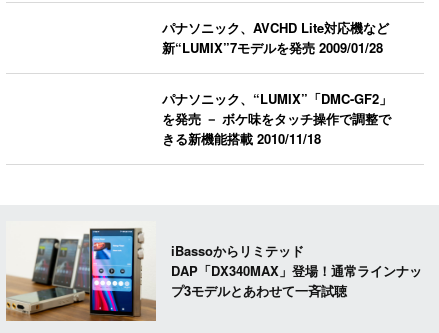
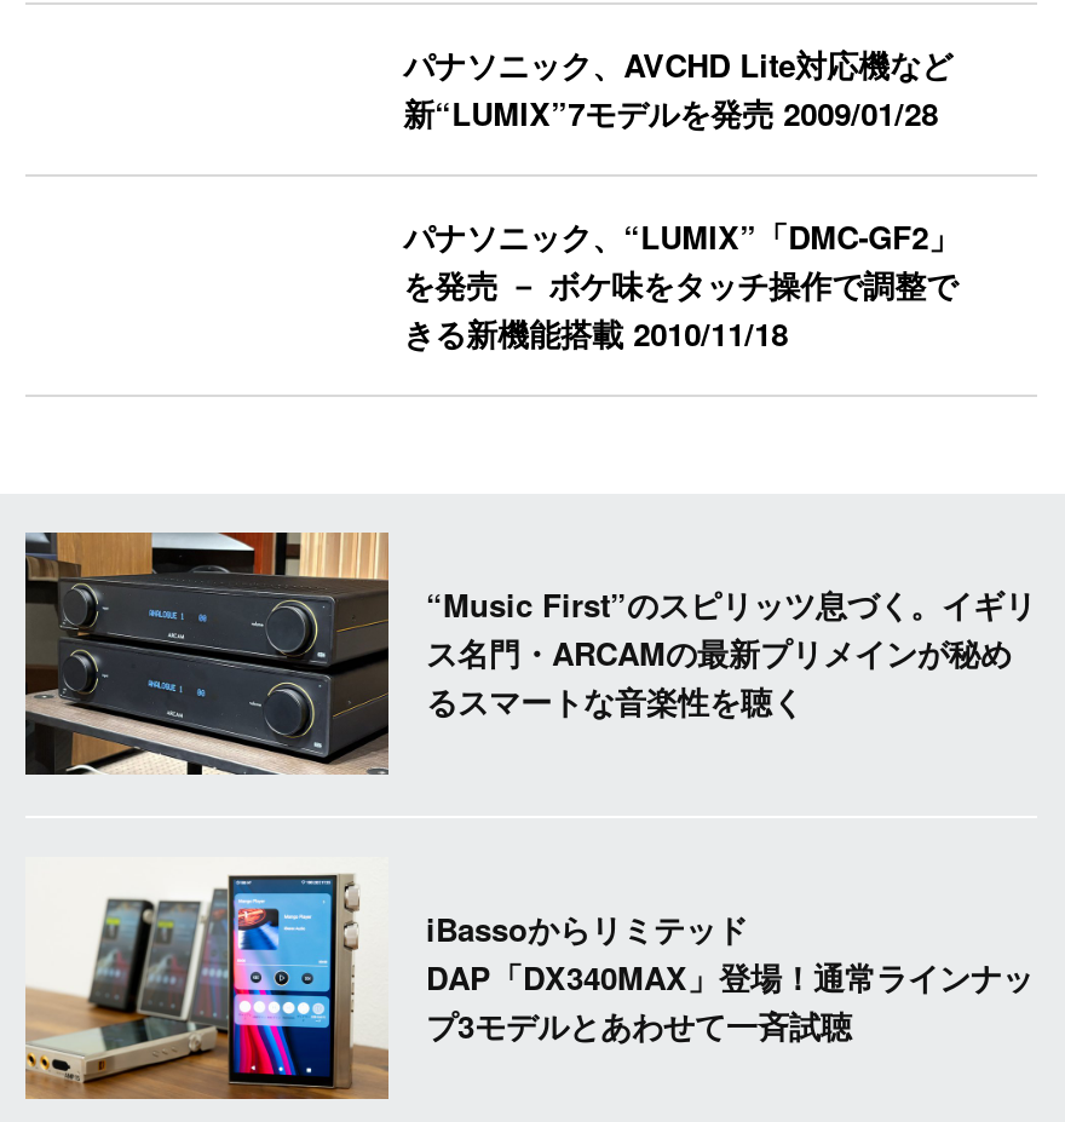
+ [image]
+ “Music First”のスピリッツ息づく。イギリ
+ ス名門・ARCAMの最新プリメインが秘め
+ るスマートな音楽性を聴く
